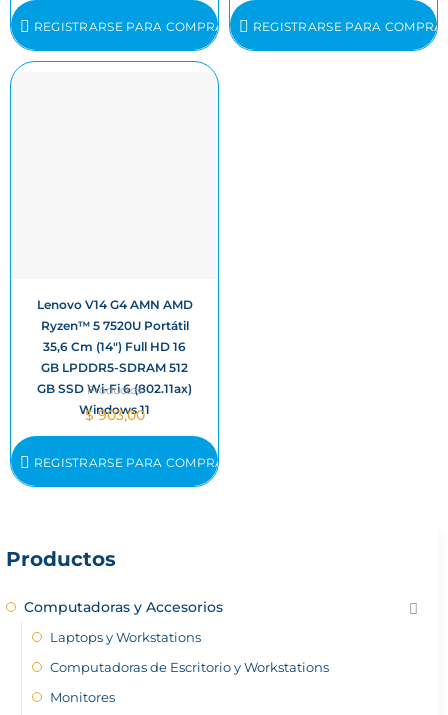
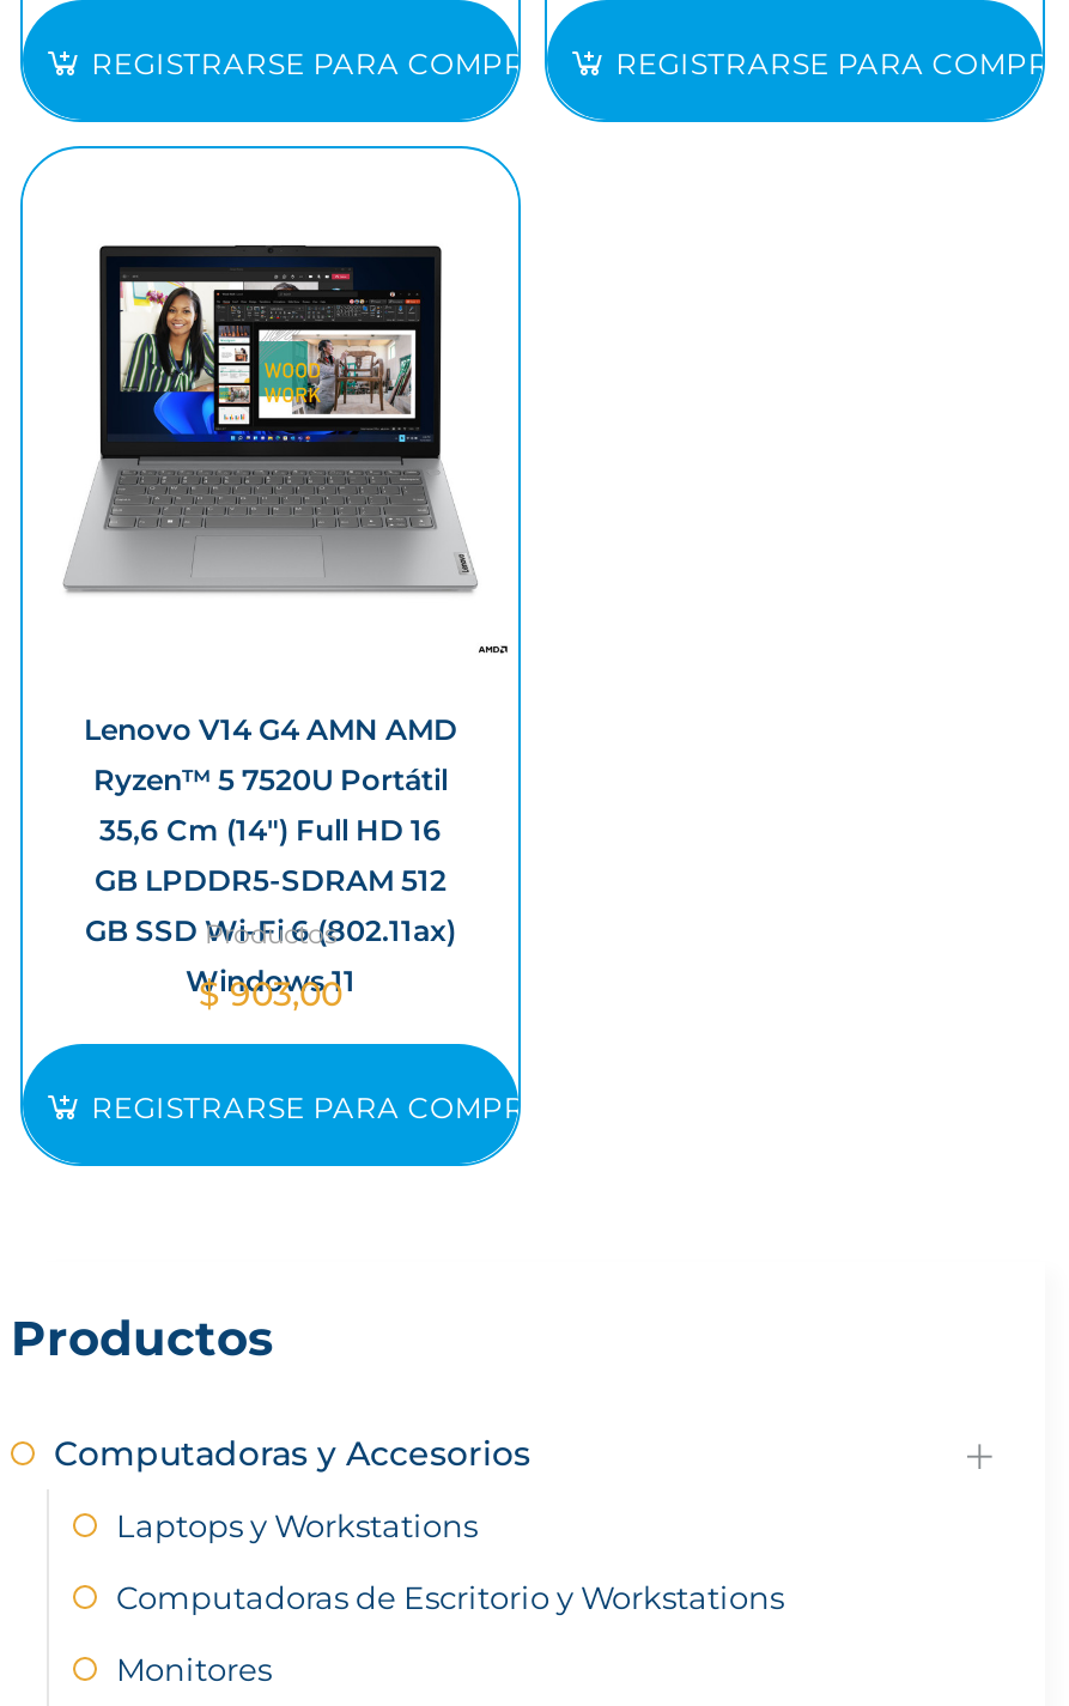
+ [image]
